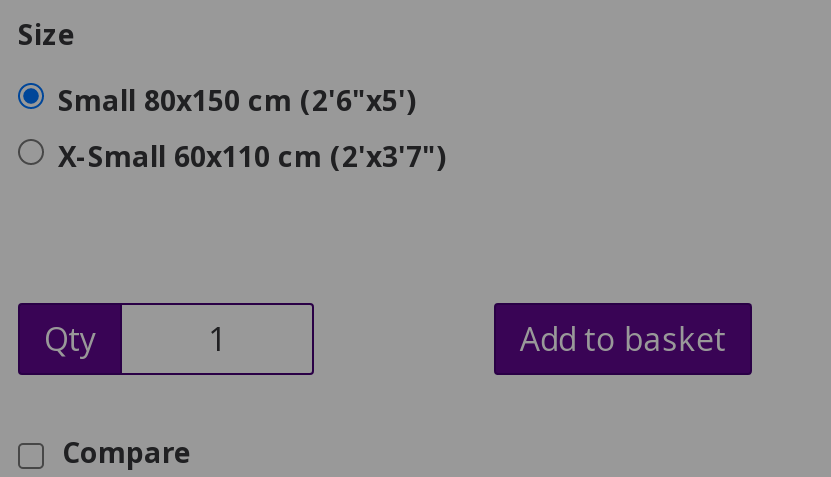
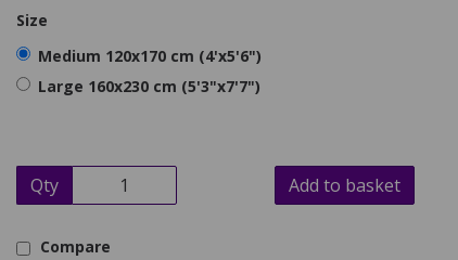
- Small 80x150 cm (2'6"x5')
+ Medium 120x170 cm (4'x5'6")

- X-Small 60x110 cm (2'x3'7")
+ Large 160x230 cm (5'3"x7'7")
